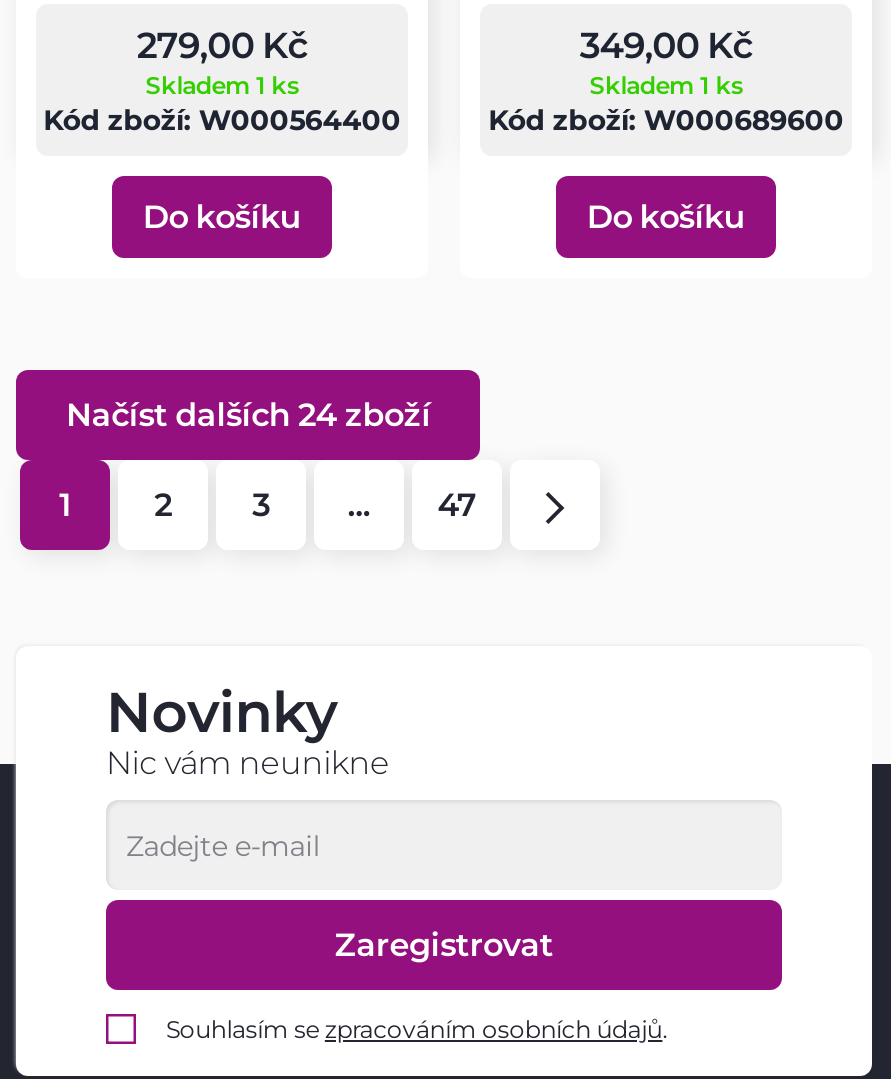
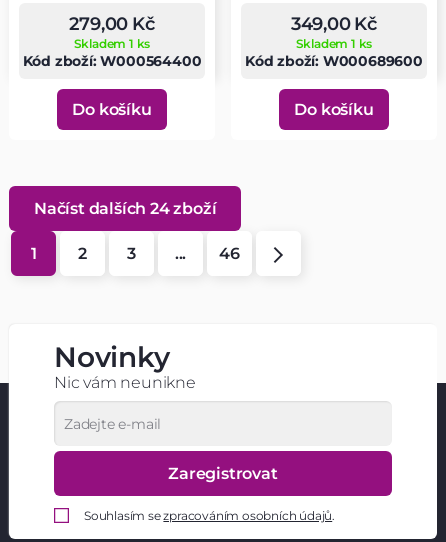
- 47
+ 46
